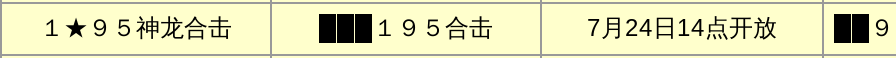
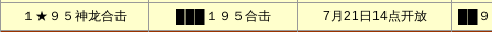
- 7月24日14点开放
+ 7月21日14点开放
